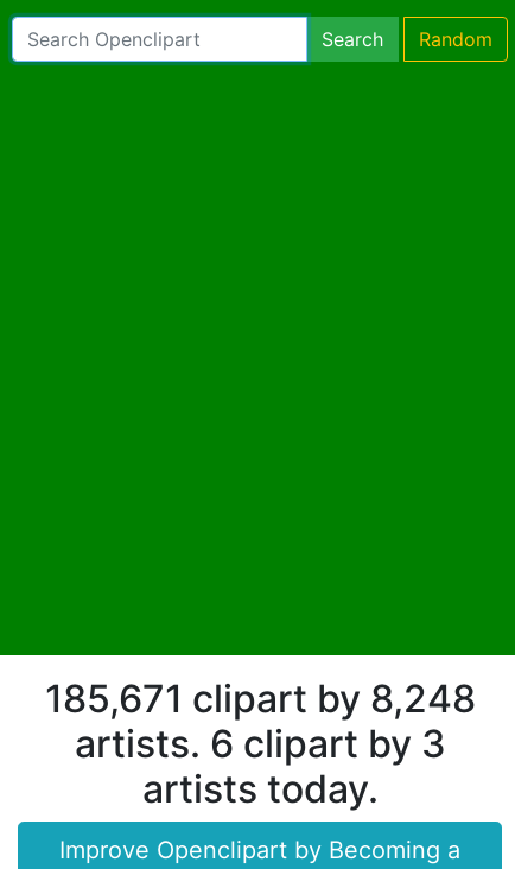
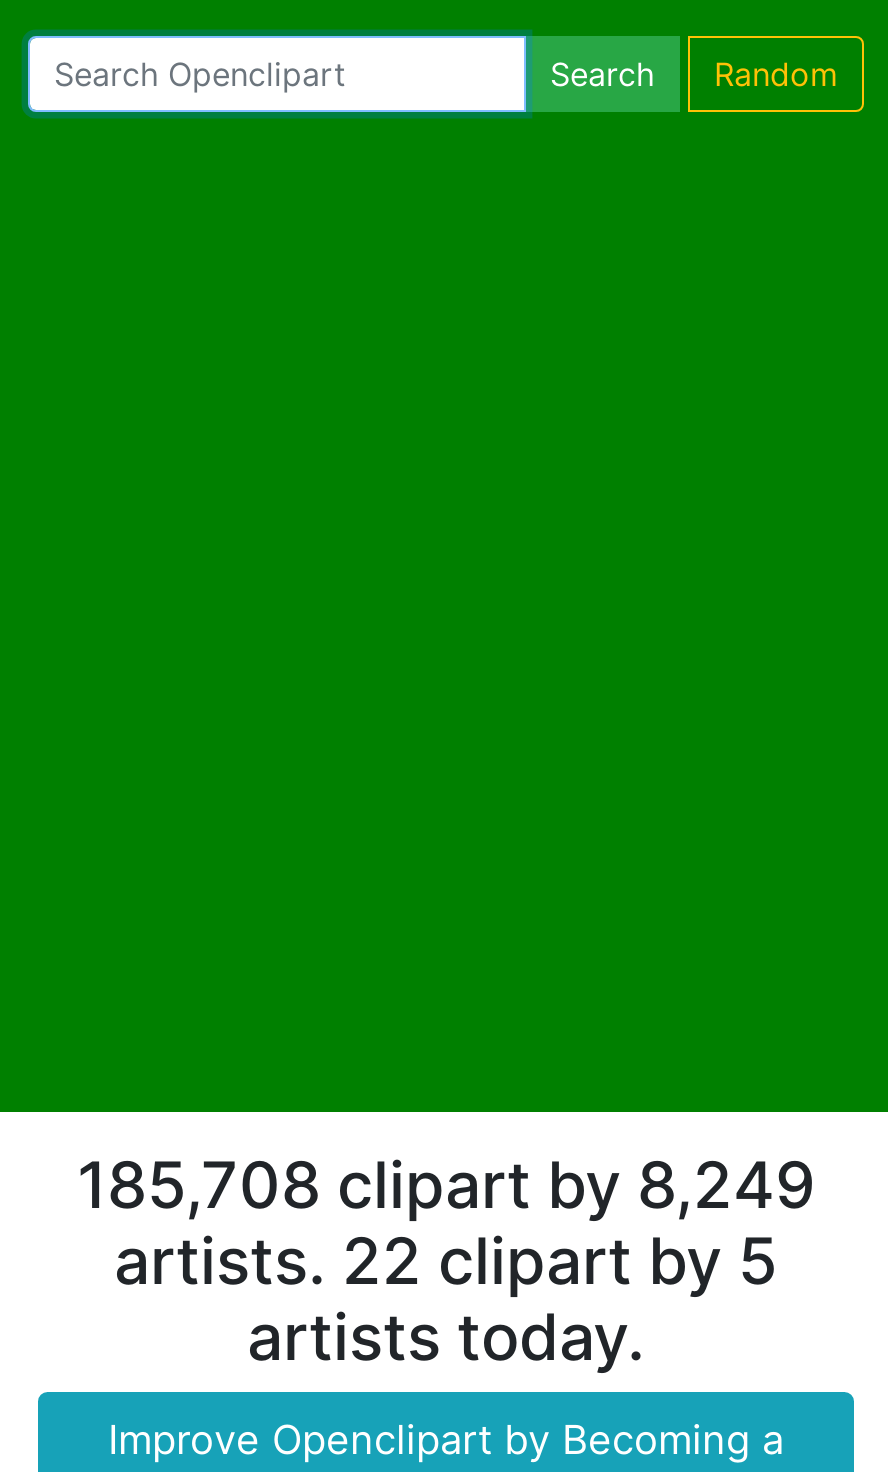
- 185,671 clipart by 8,248
+ 185,708 clipart by 8,249

- artists. 6 clipart by 3
+ artists. 22 clipart by 5
